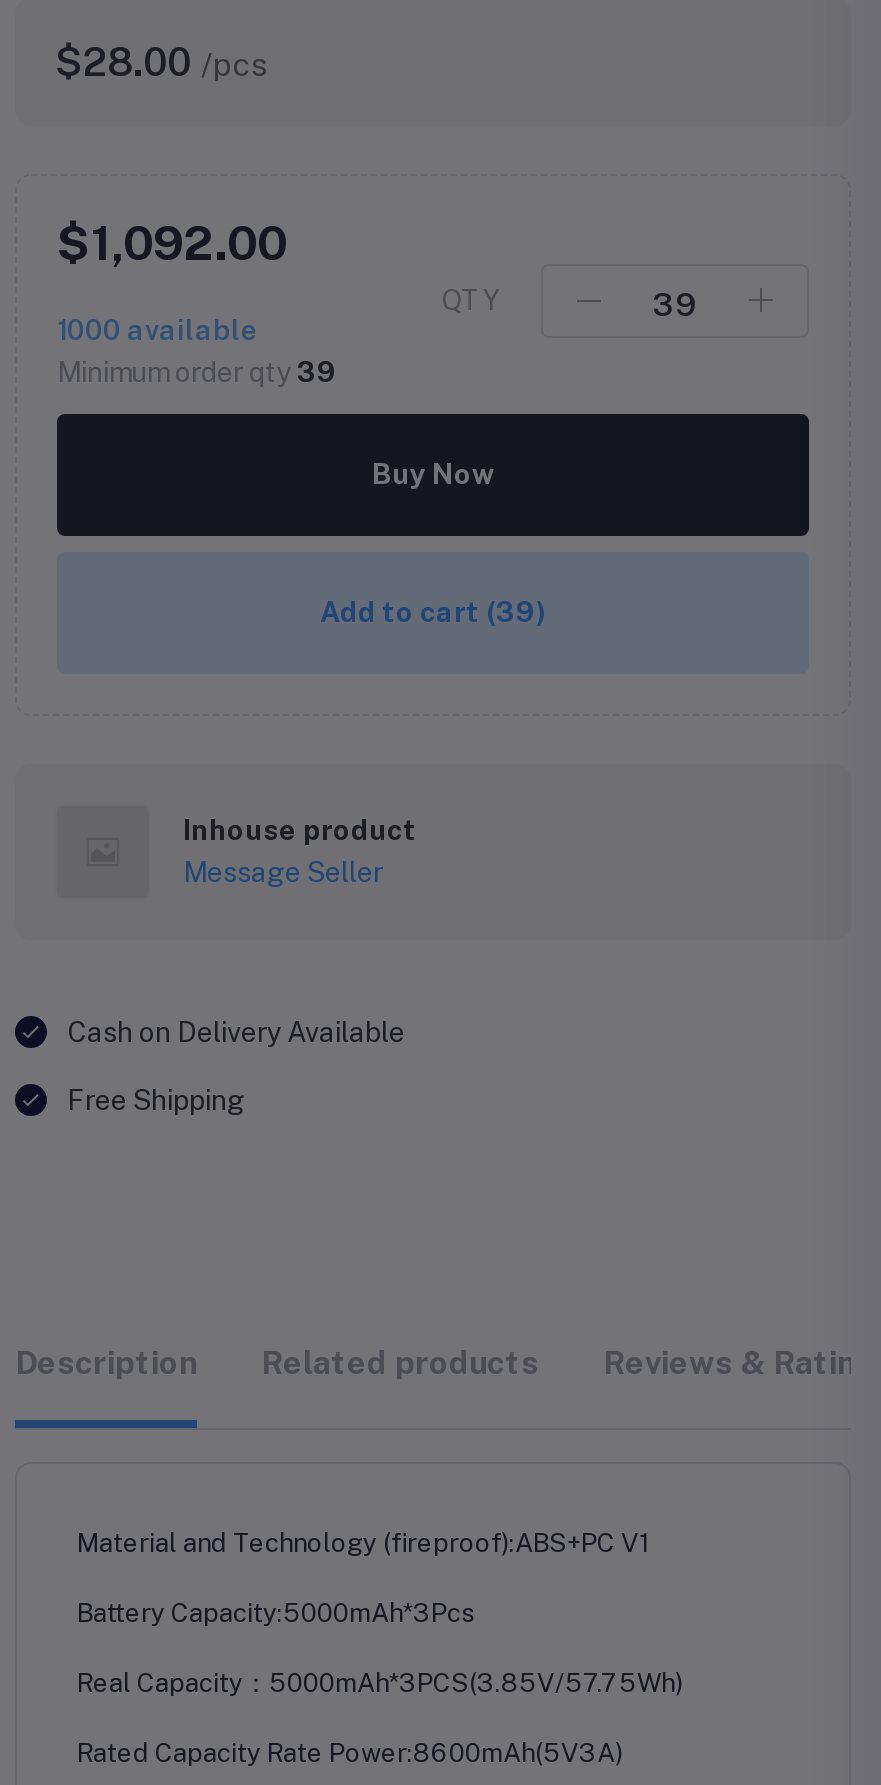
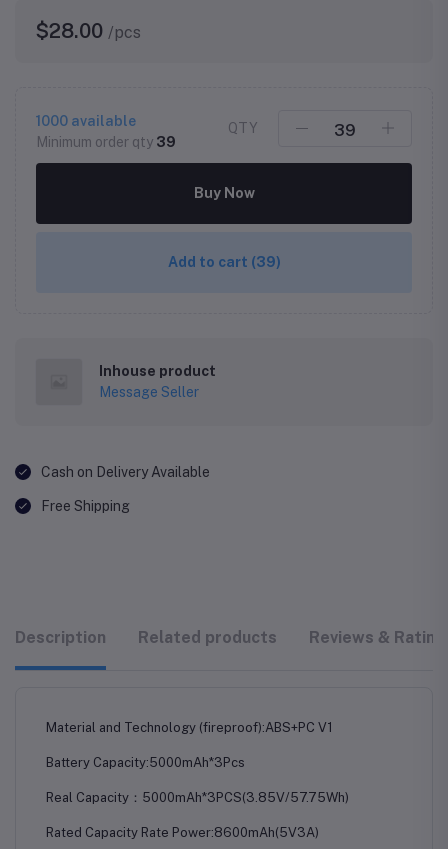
- $1,092.00
